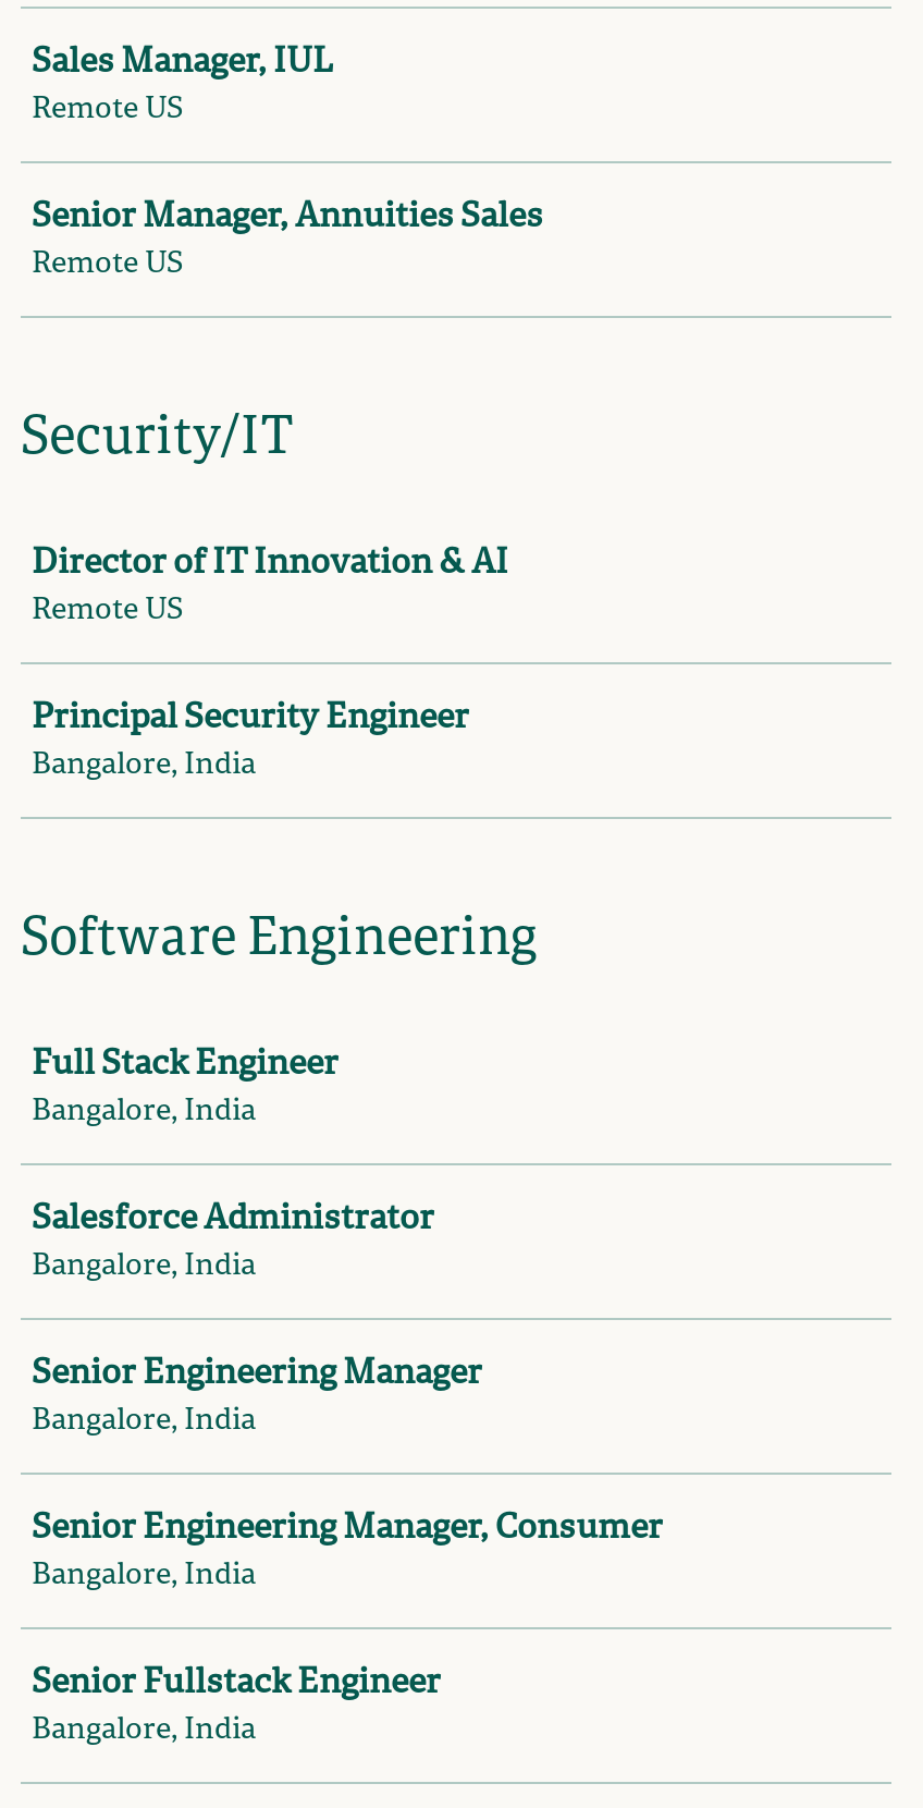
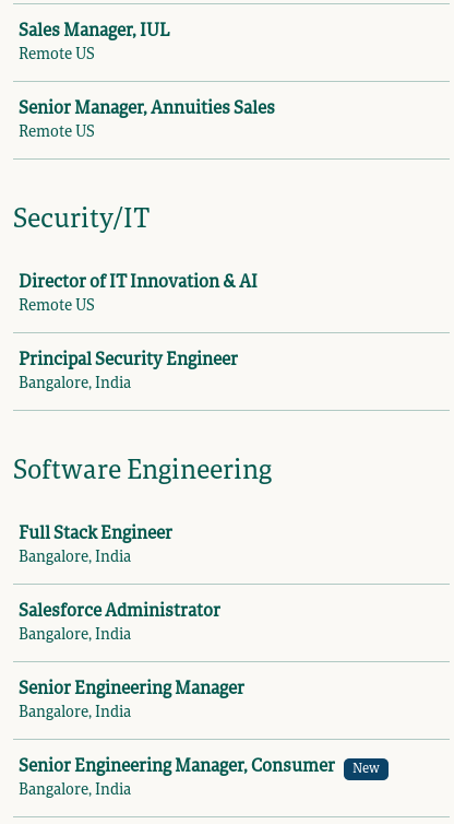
- Bangalore, India
- Senior Fullstack Engineer
+ New
